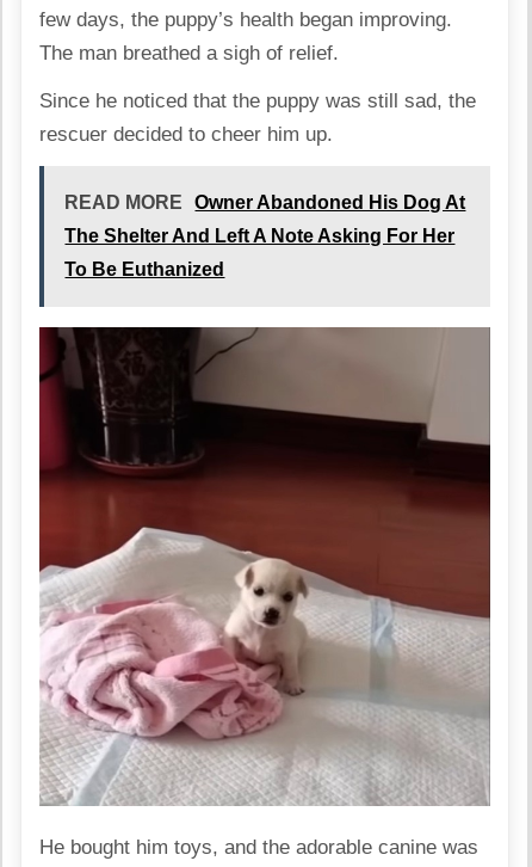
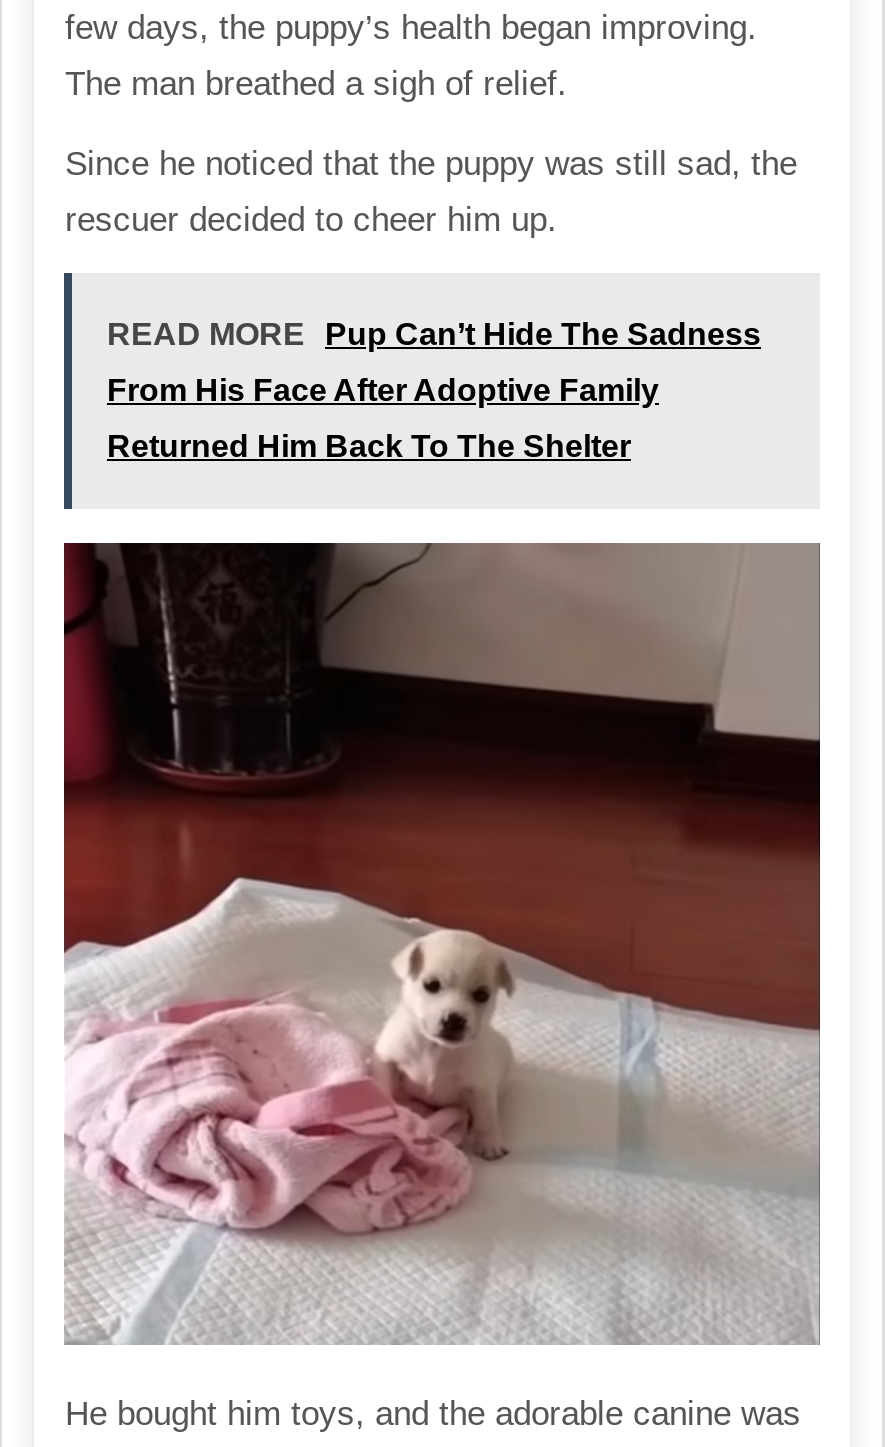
- READ MORE Owner Abandoned His Dog At
+ READ MORE Pup Can’t Hide The Sadness

- The Shelter And Left A Note Asking For Her
+ From His Face After Adoptive Family

- To Be Euthanized
+ Returned Him Back To The Shelter
